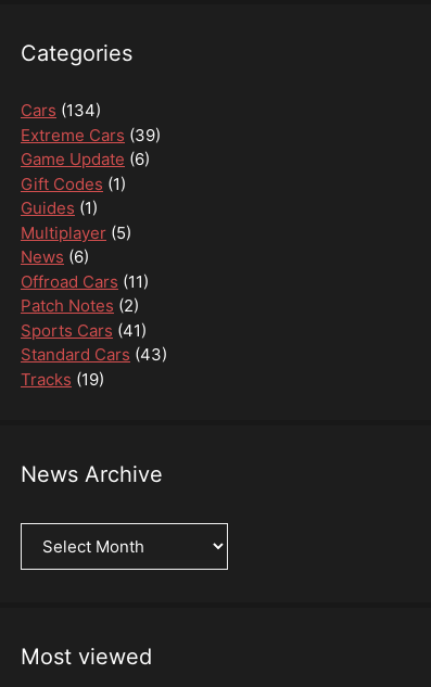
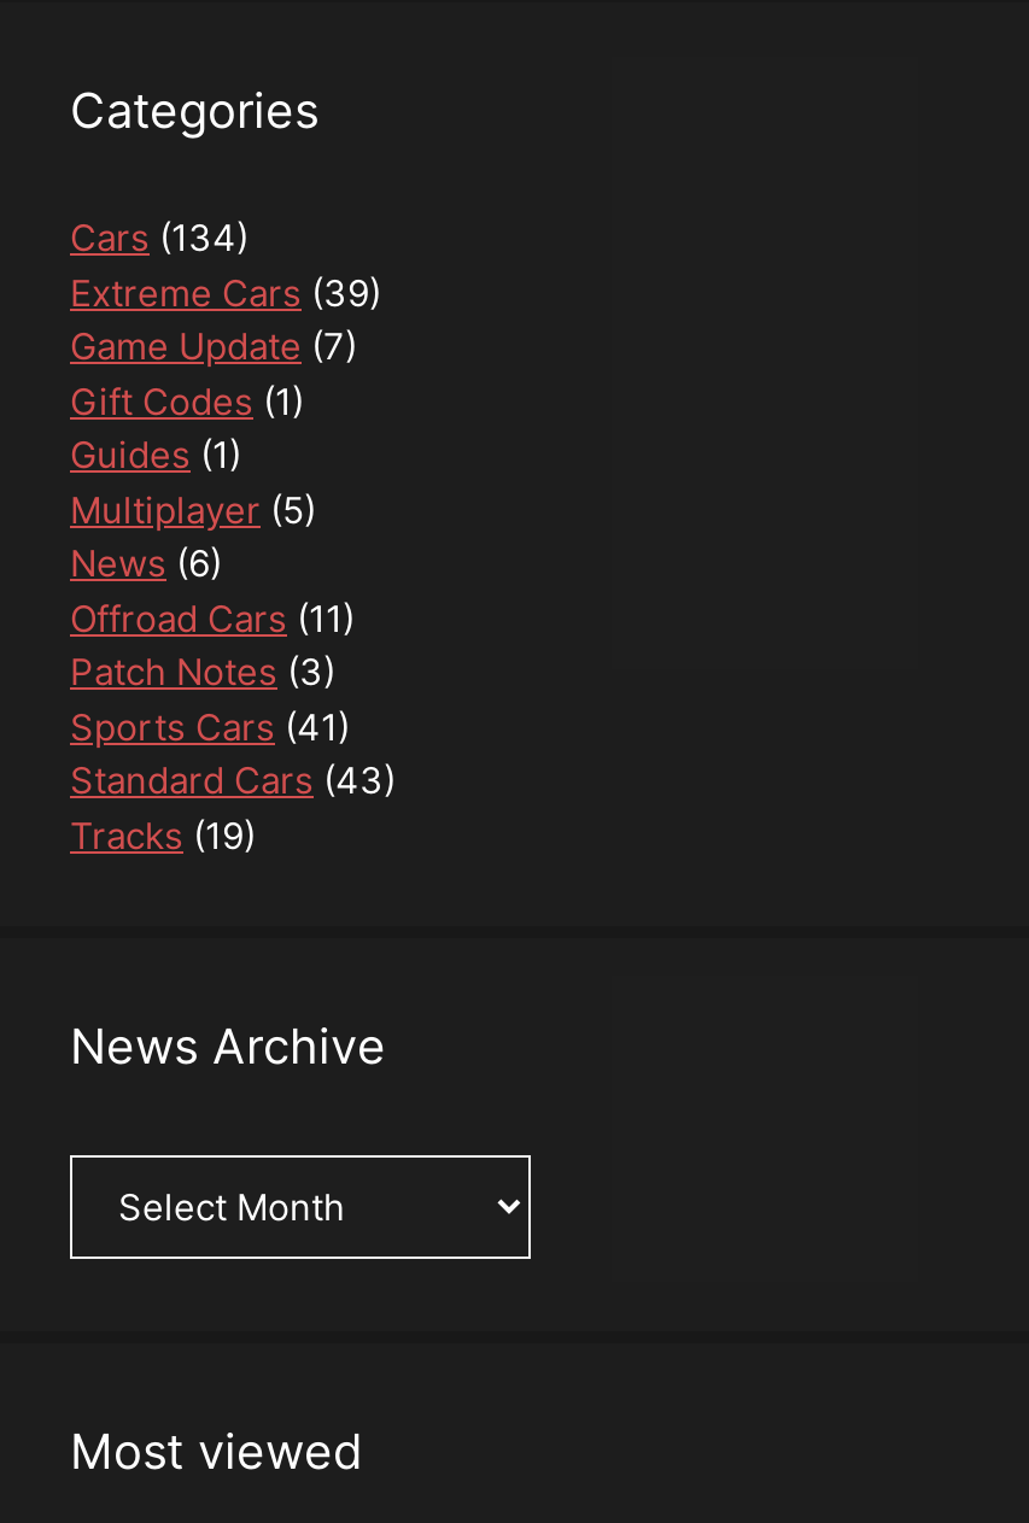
- Game Update (6)
+ Game Update (7)

- Patch Notes (2)
+ Patch Notes (3)
